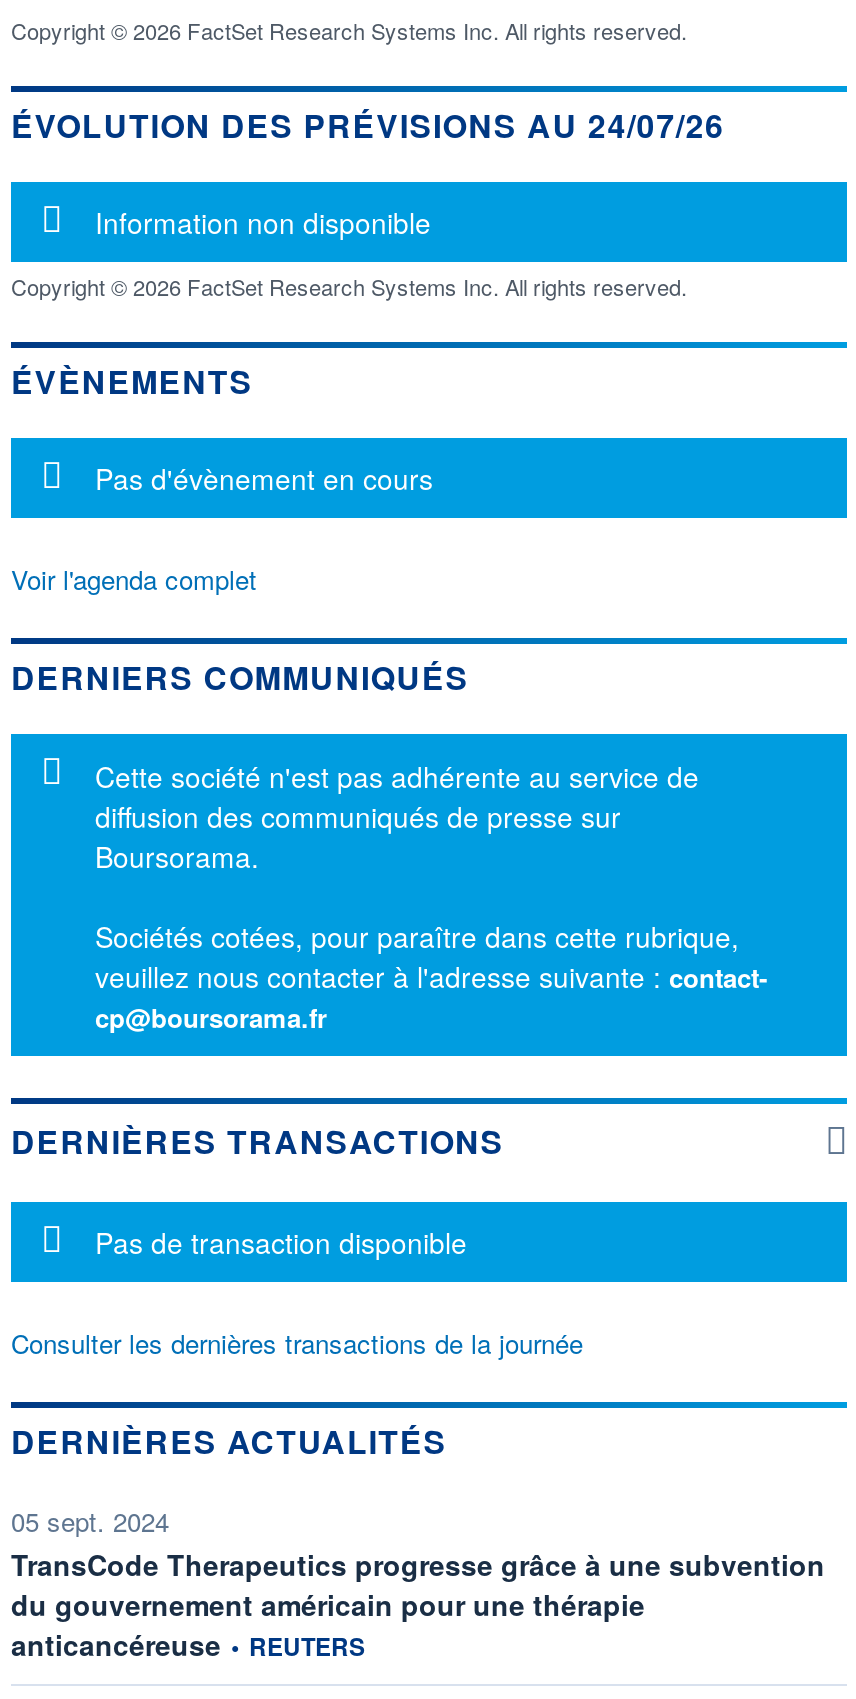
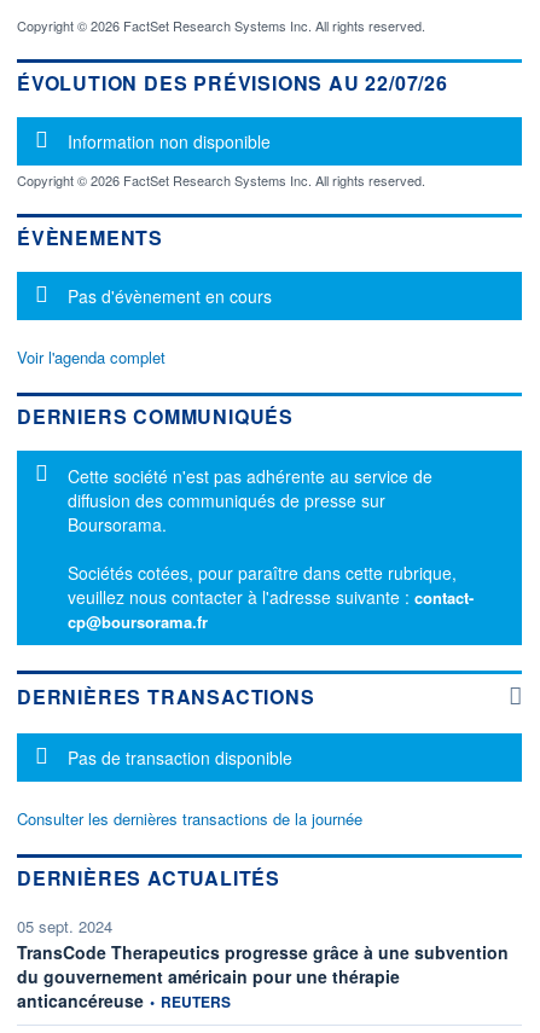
- ÉVOLUTION DES PRÉVISIONS AU 24/07/26
+ ÉVOLUTION DES PRÉVISIONS AU 22/07/26
